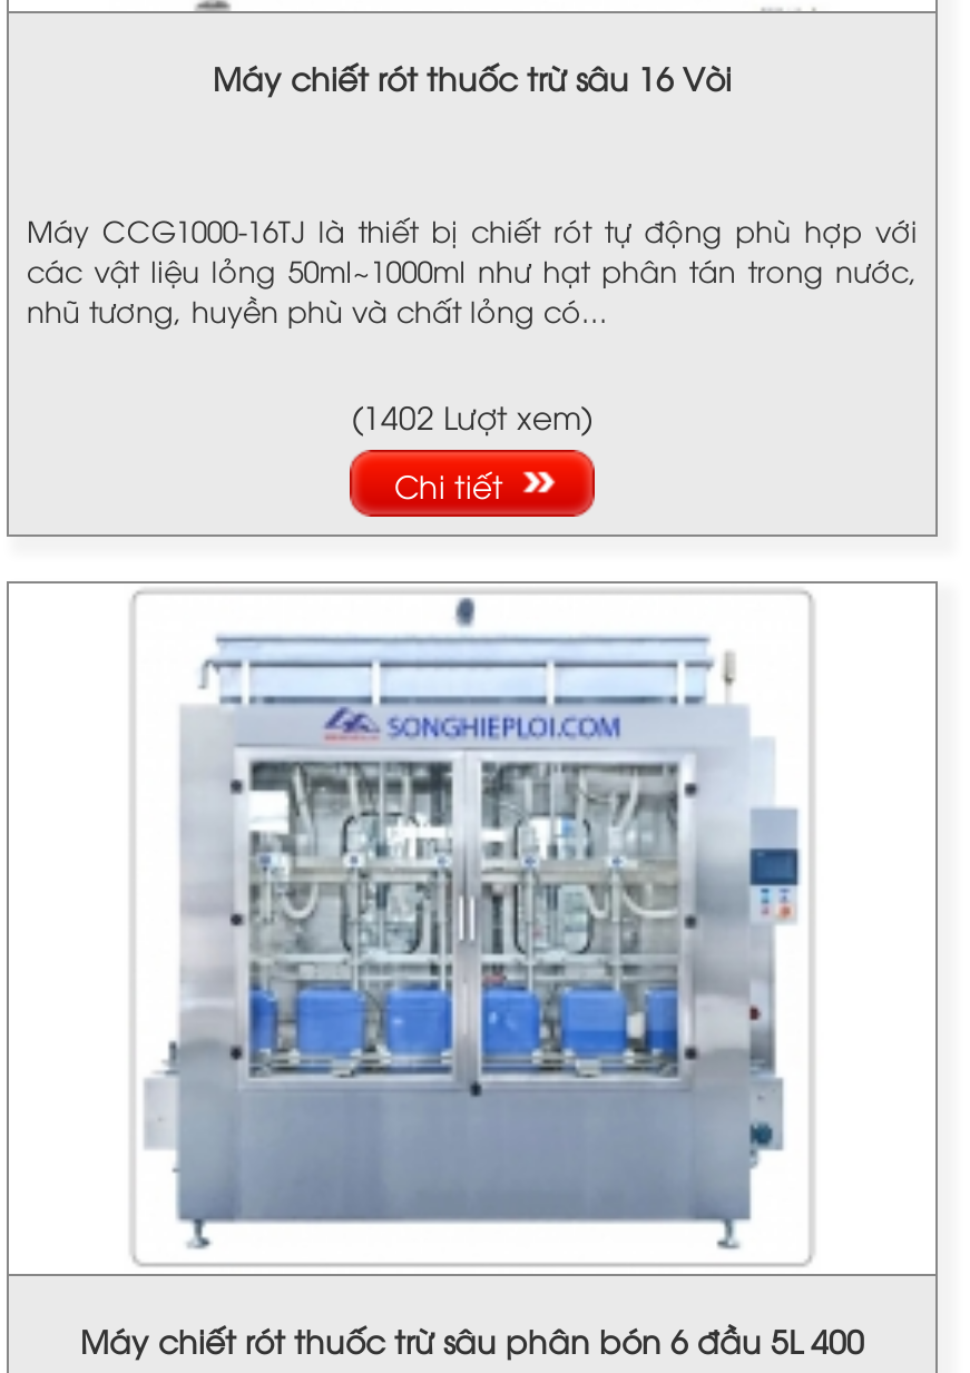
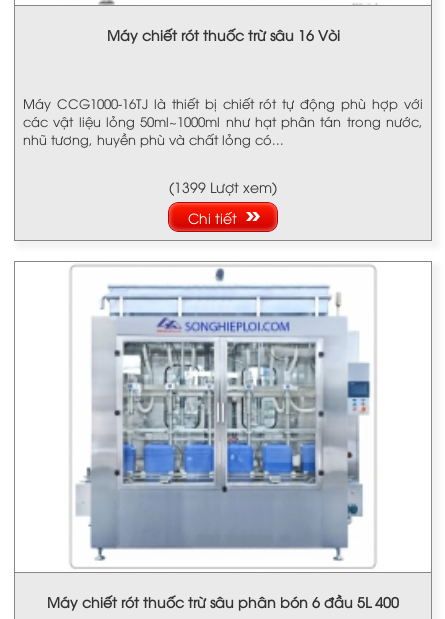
- (1402 Lượt xem)
+ (1399 Lượt xem)
